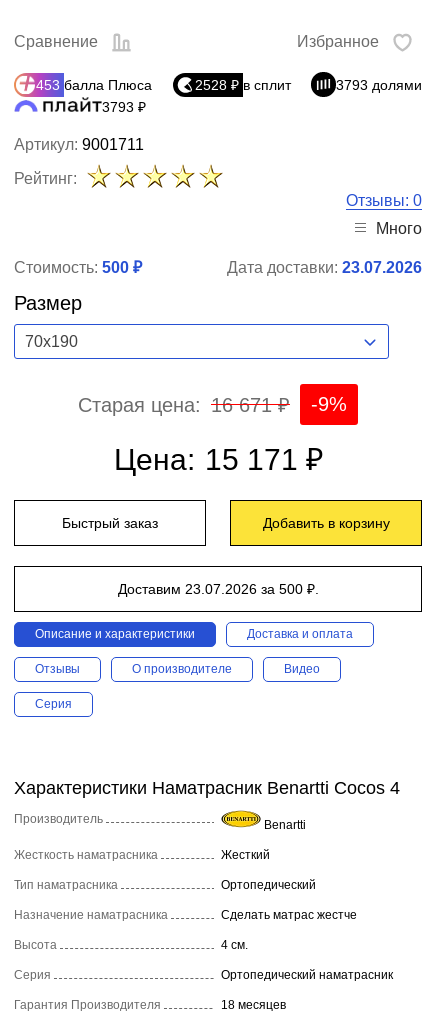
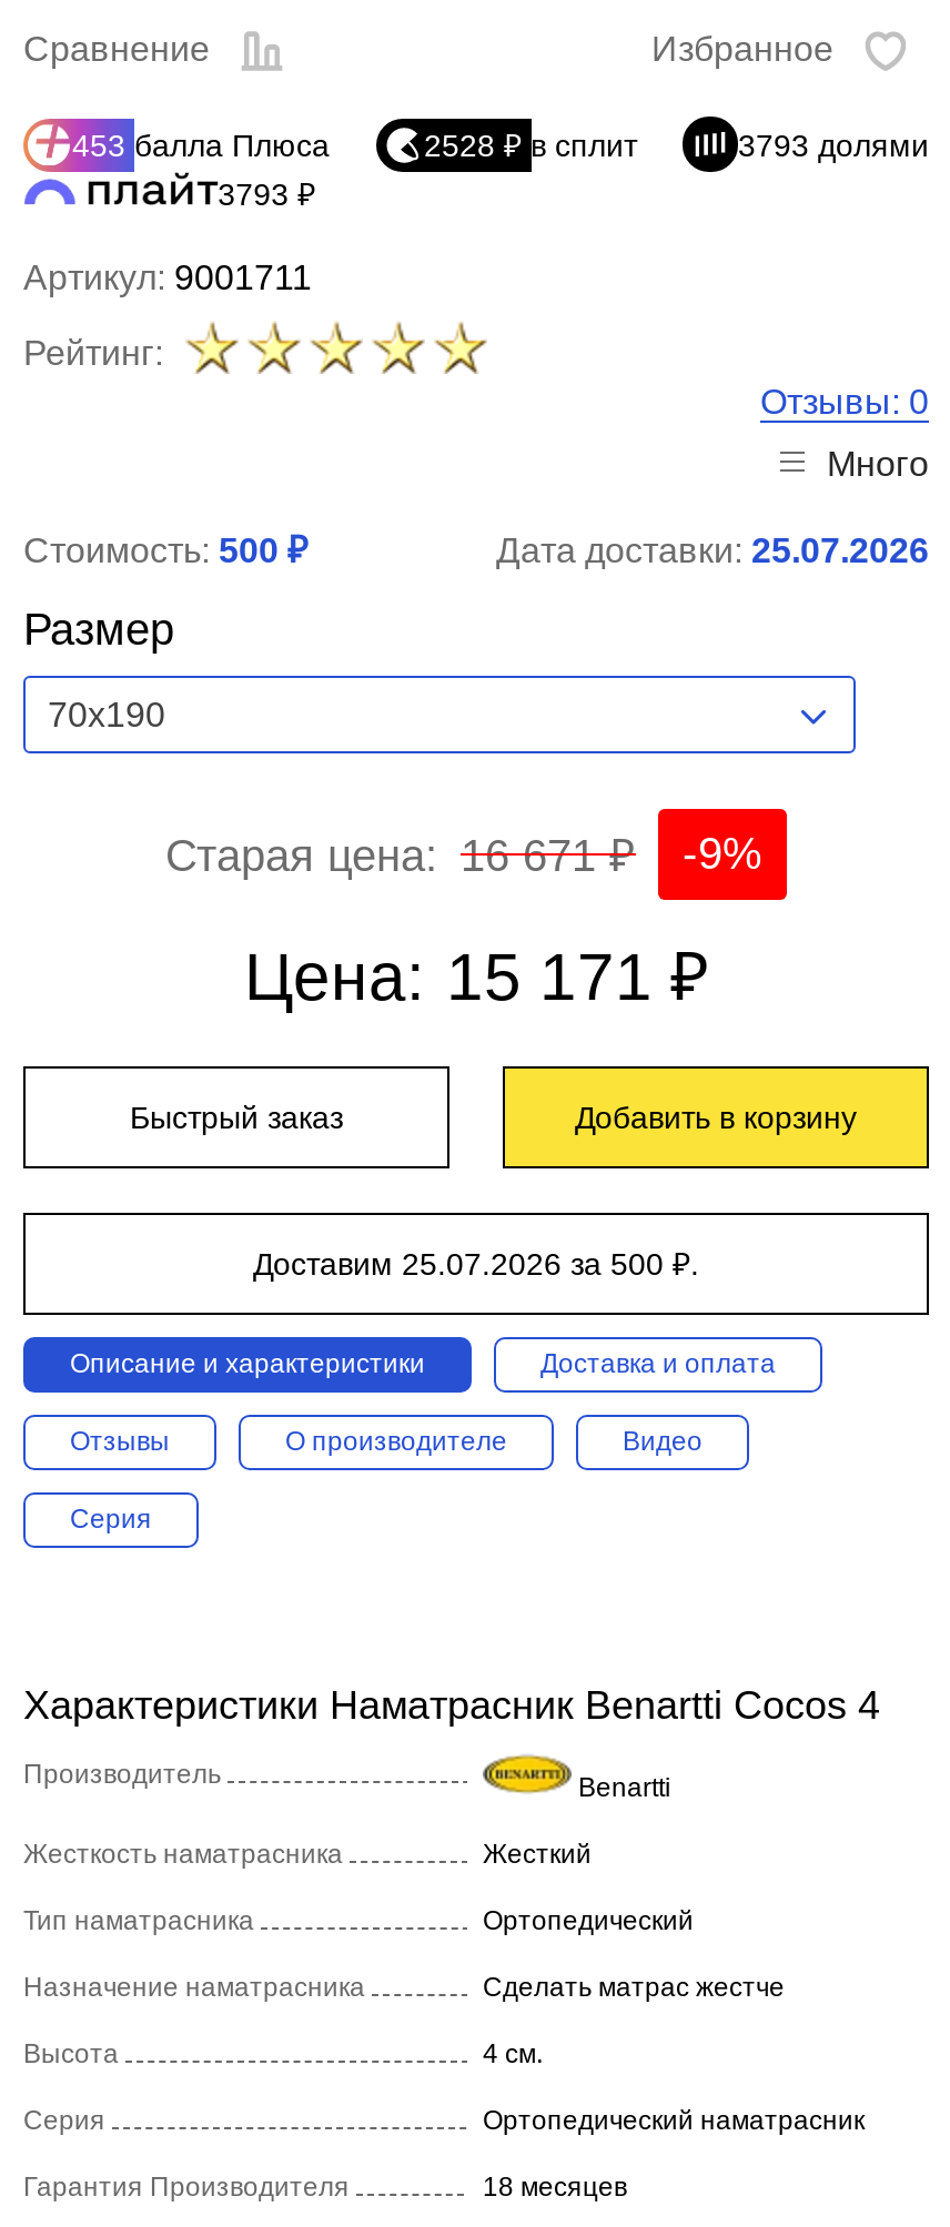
- Дата доставки: 23.07.2026
+ Дата доставки: 25.07.2026

- Доставим 23.07.2026 за 500 ₽.
+ Доставим 25.07.2026 за 500 ₽.
